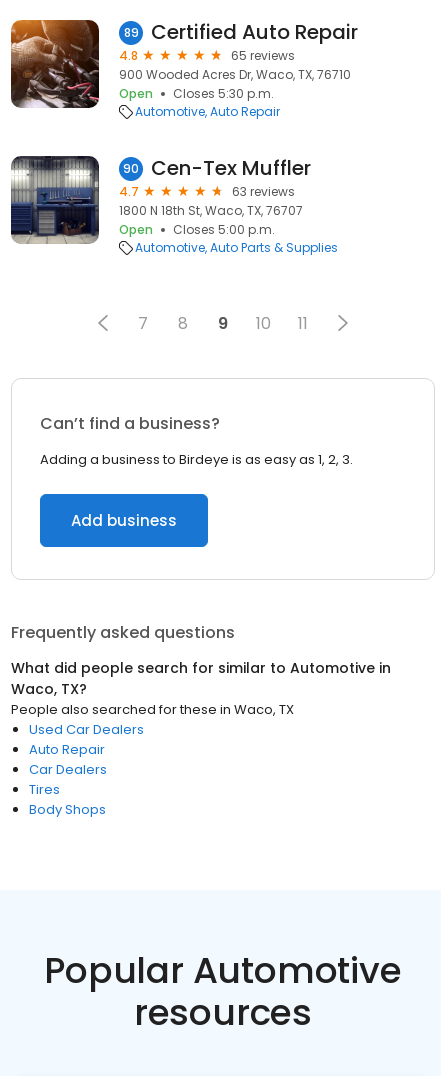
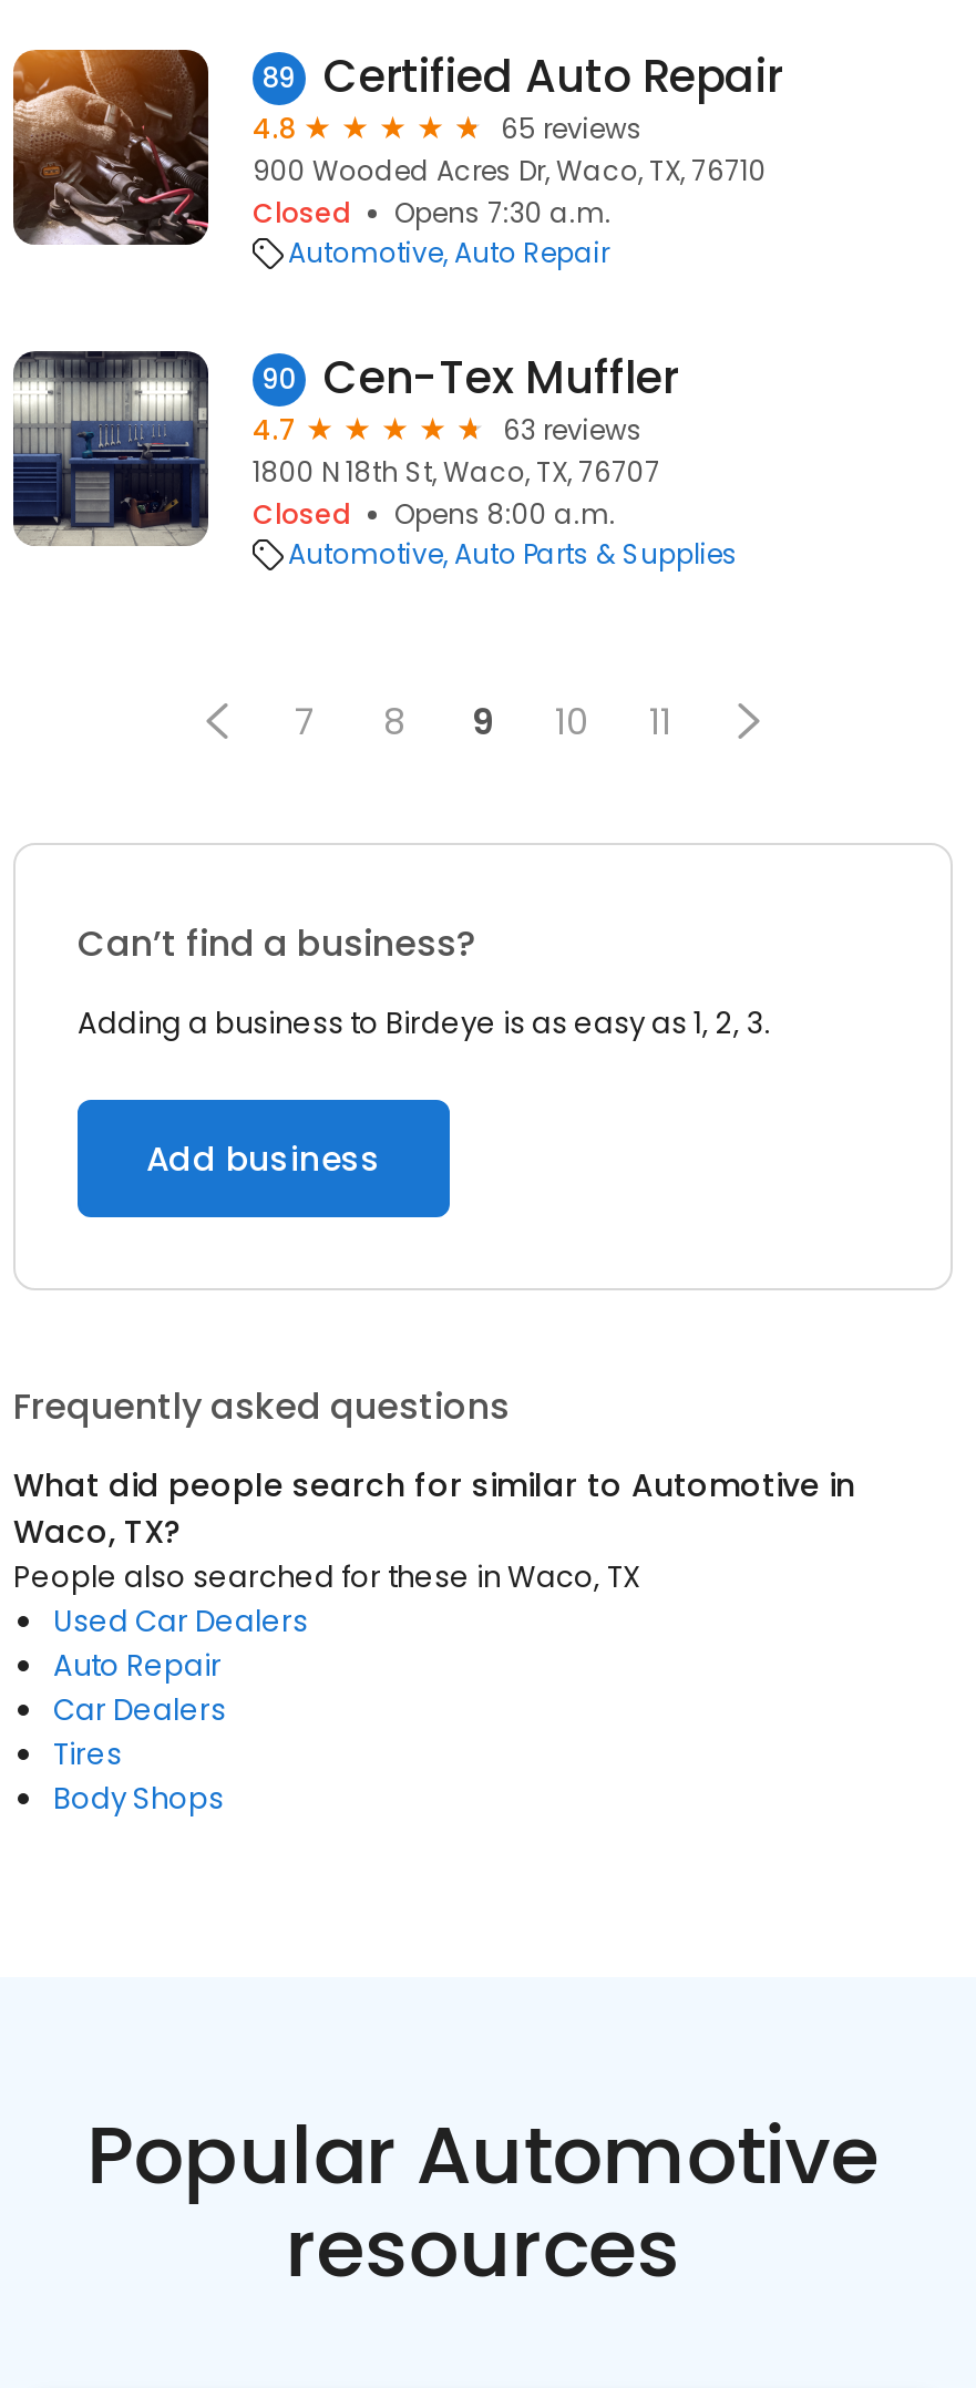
- Open
- Closes 5:30 p.m.
+ Closed
+ Opens 7:30 a.m.

- Open
- Closes 5:00 p.m.
+ Closed
+ Opens 8:00 a.m.
